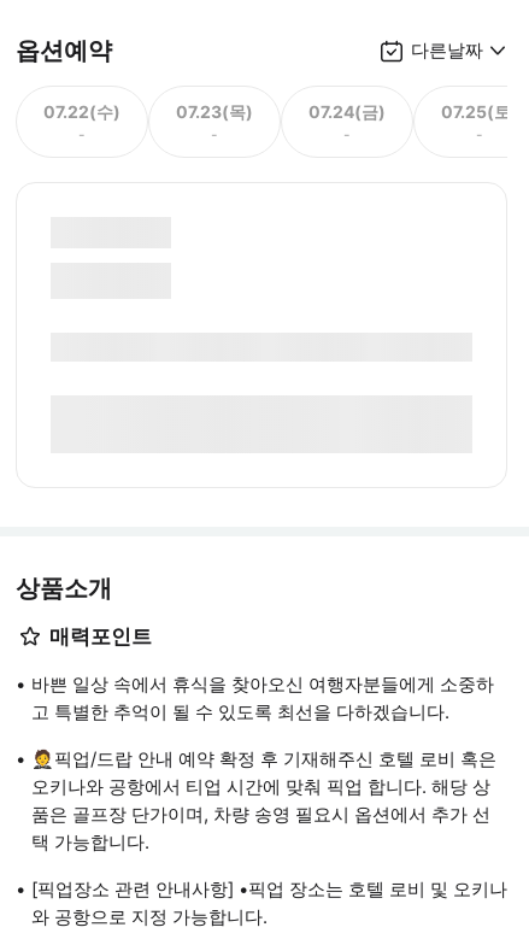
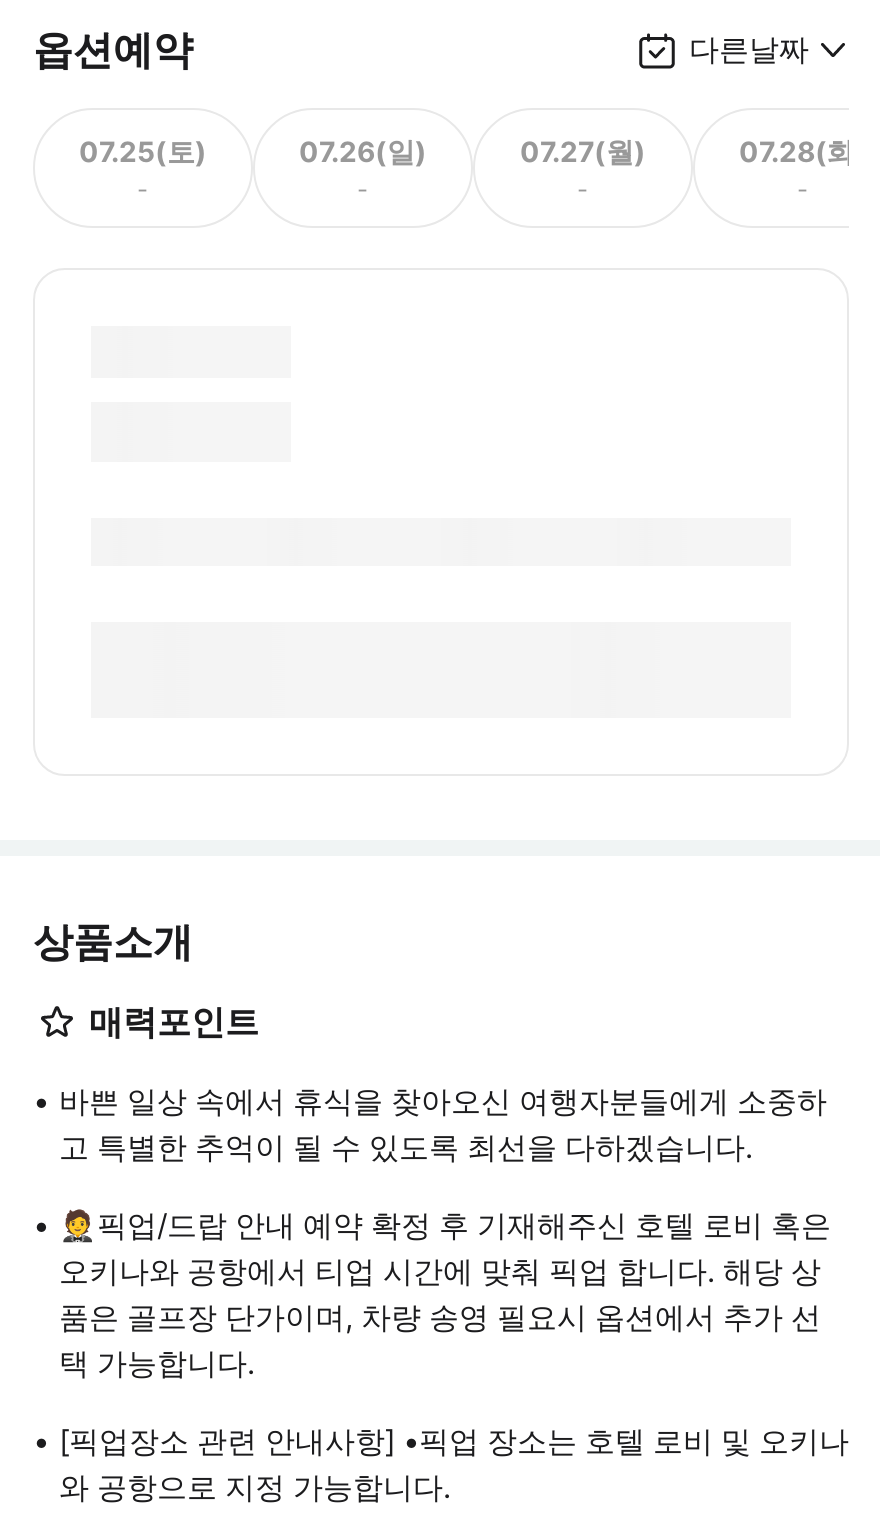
- 07.22(수)
+ 07.25(토)

- 07.23(목)
+ 07.26(일)

- 07.24(금)
+ 07.27(월)

- 07.25(토)
+ 07.28(화)
